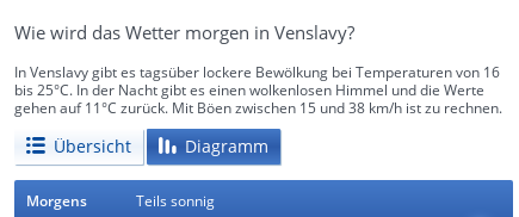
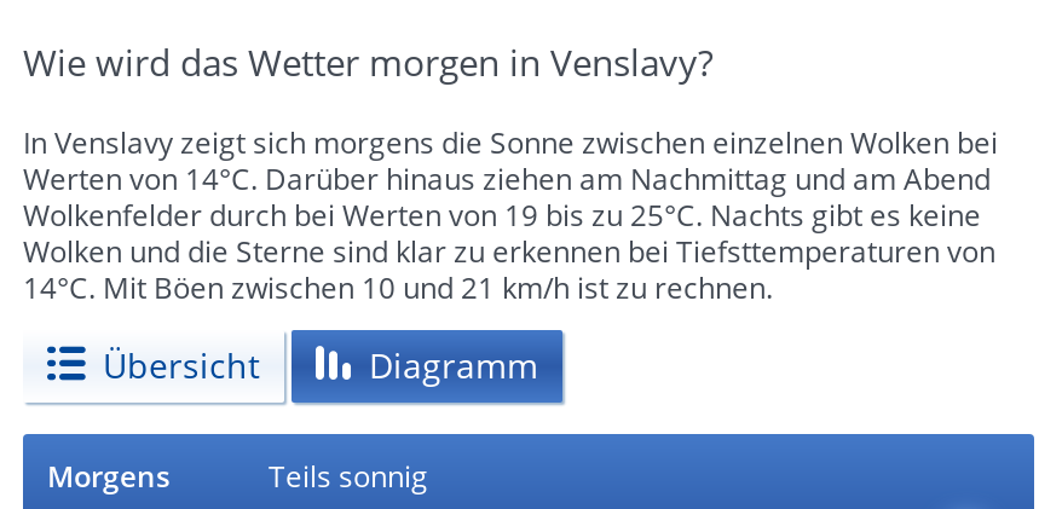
- In Venslavy gibt es tagsüber lockere Bewölkung bei Temperaturen von 16
- bis 25°C. In der Nacht gibt es einen wolkenlosen Himmel und die Werte
- gehen auf 11°C zurück. Mit Böen zwischen 15 und 38 km/h ist zu rechnen.
+ In Venslavy zeigt sich morgens die Sonne zwischen einzelnen Wolken bei
+ Werten von 14°C. Darüber hinaus ziehen am Nachmittag und am Abend
+ Wolkenfelder durch bei Werten von 19 bis zu 25°C. Nachts gibt es keine
+ Wolken und die Sterne sind klar zu erkennen bei Tiefsttemperaturen von
+ 14°C. Mit Böen zwischen 10 und 21 km/h ist zu rechnen.
